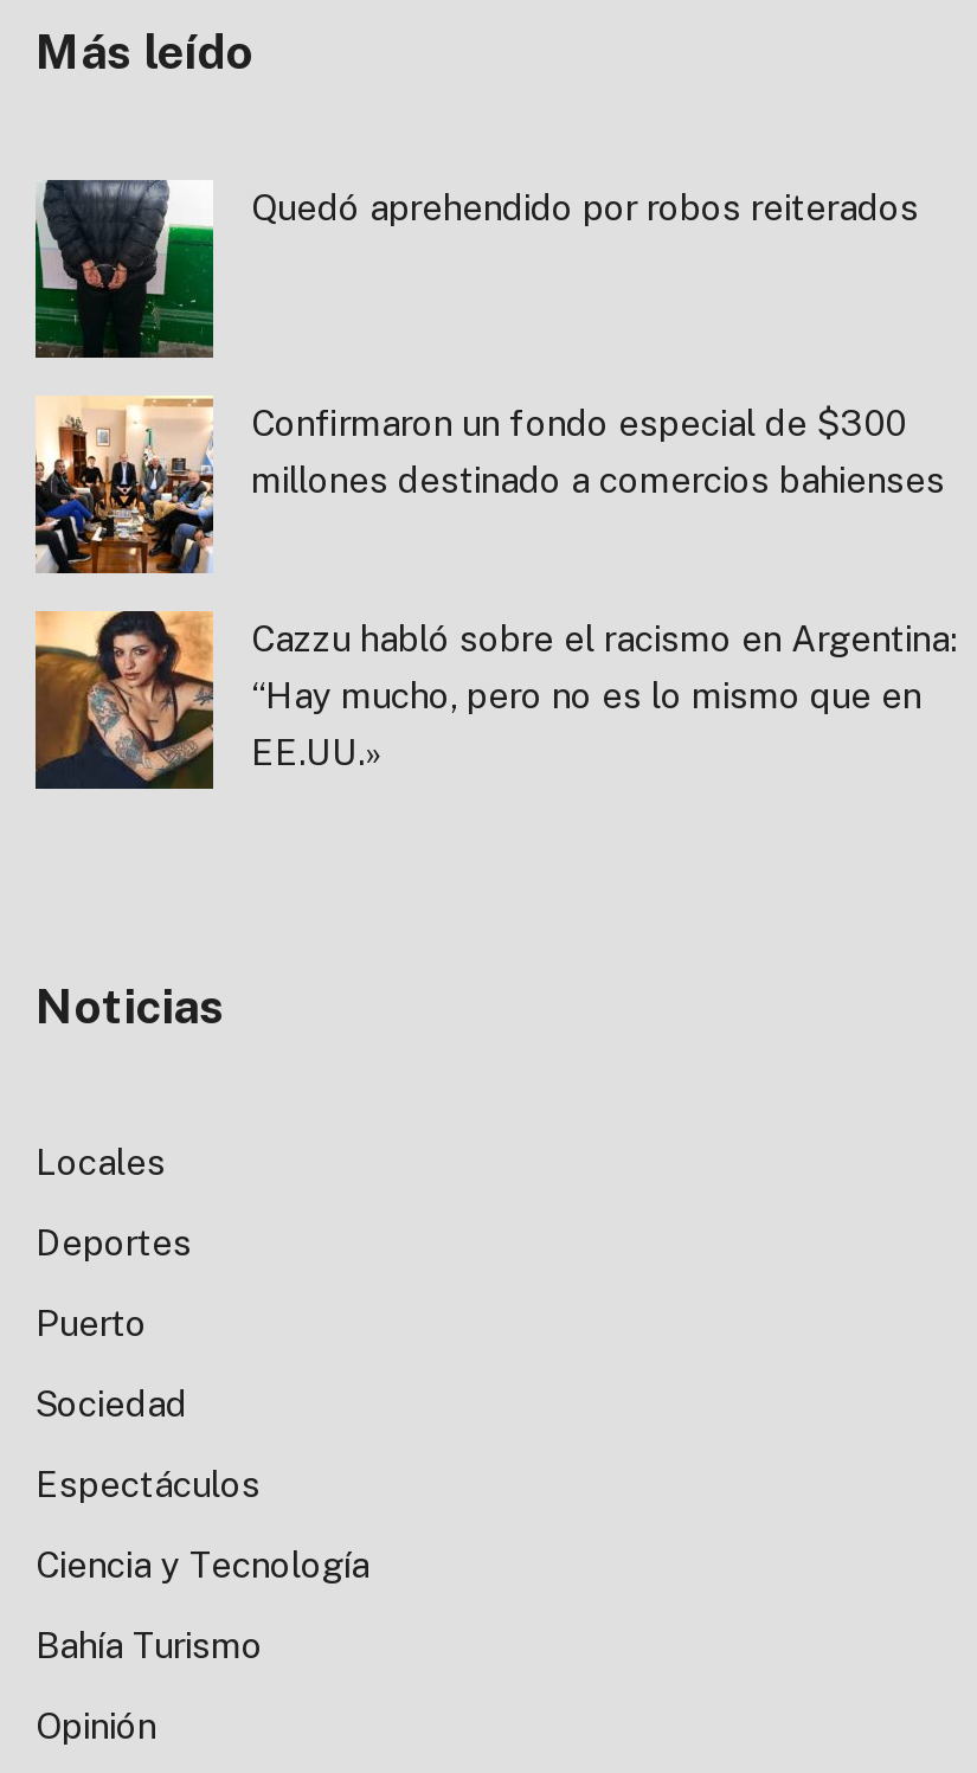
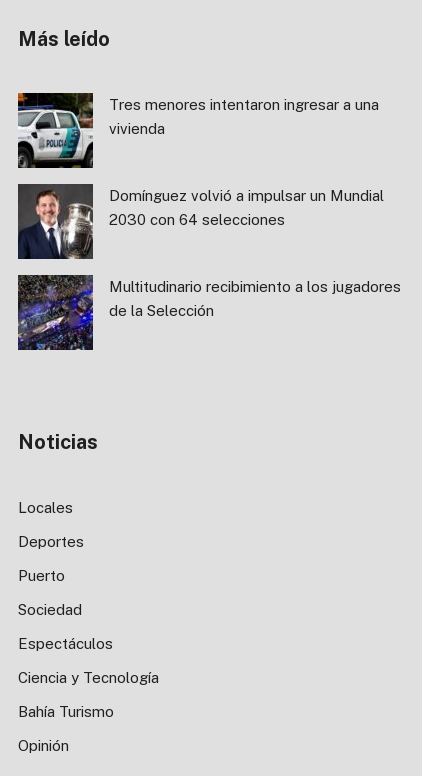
- [image]
- Quedó aprehendido por robos reiterados
+ [image]
+ Tres menores intentaron ingresar a una
+ vivienda

- [image]
- Confirmaron un fondo especial de $300
- millones destinado a comercios bahienses
+ [image]
+ Domínguez volvió a impulsar un Mundial
+ 2030 con 64 selecciones

- [image]
- Cazzu habló sobre el racismo en Argentina:
- “Hay mucho, pero no es lo mismo que en
- EE.UU.»
+ [image]
+ Multitudinario recibimiento a los jugadores
+ de la Selección
